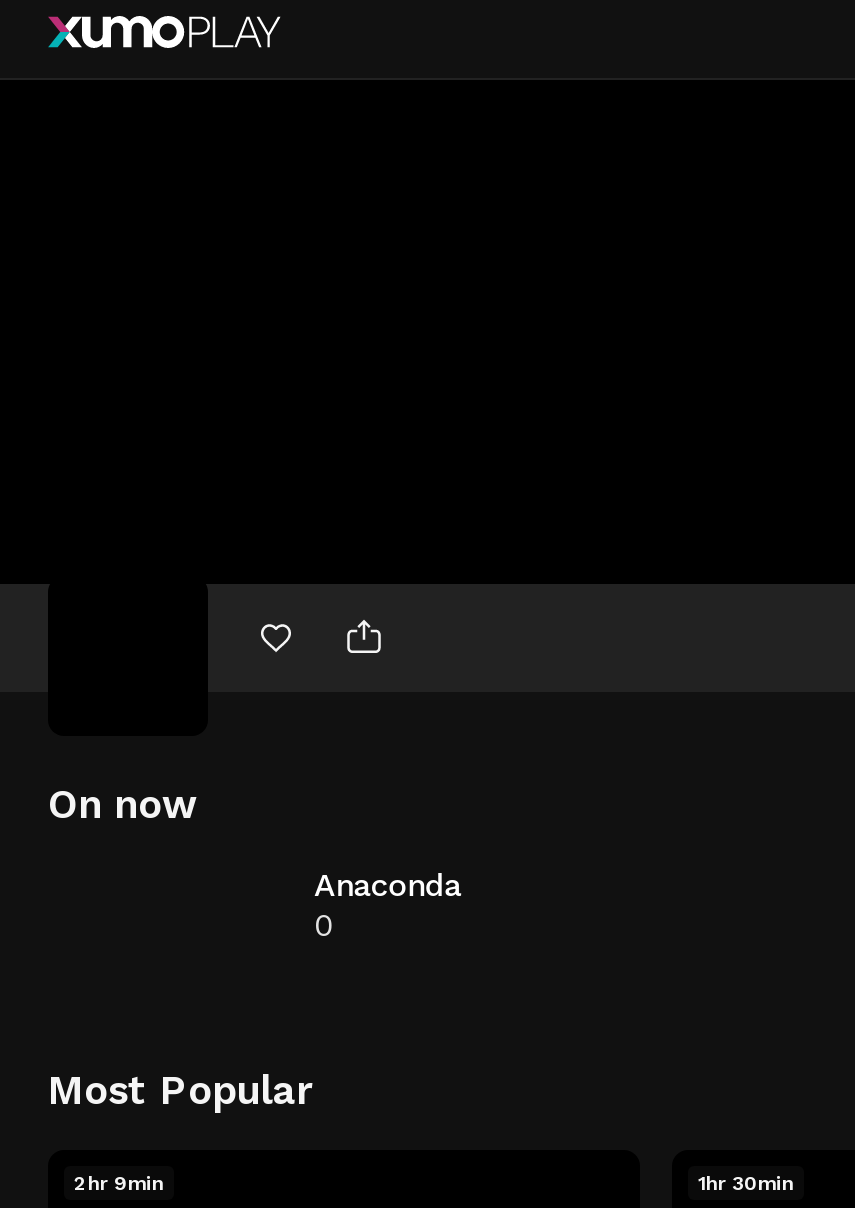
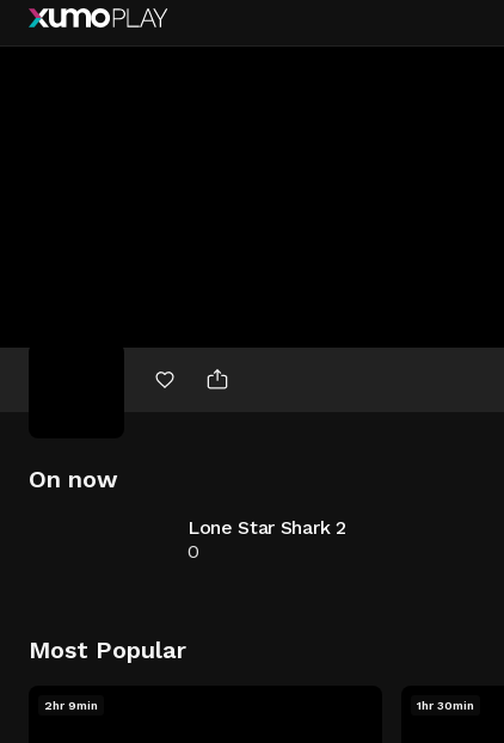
- Anaconda
+ Lone Star Shark 2
